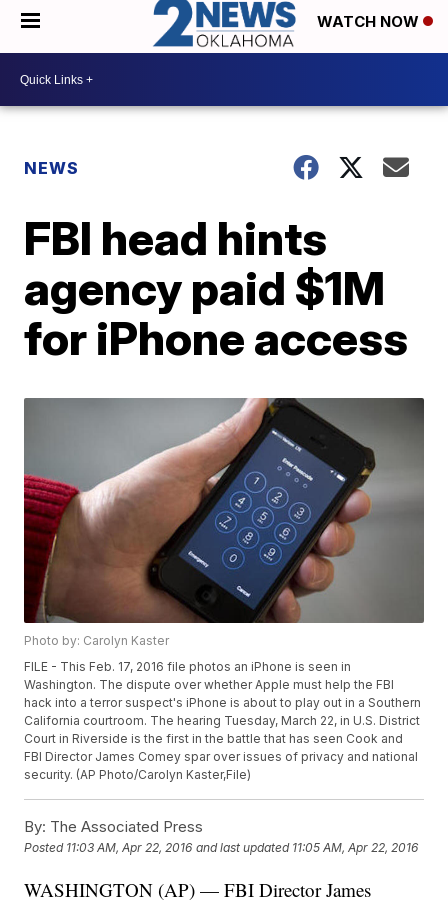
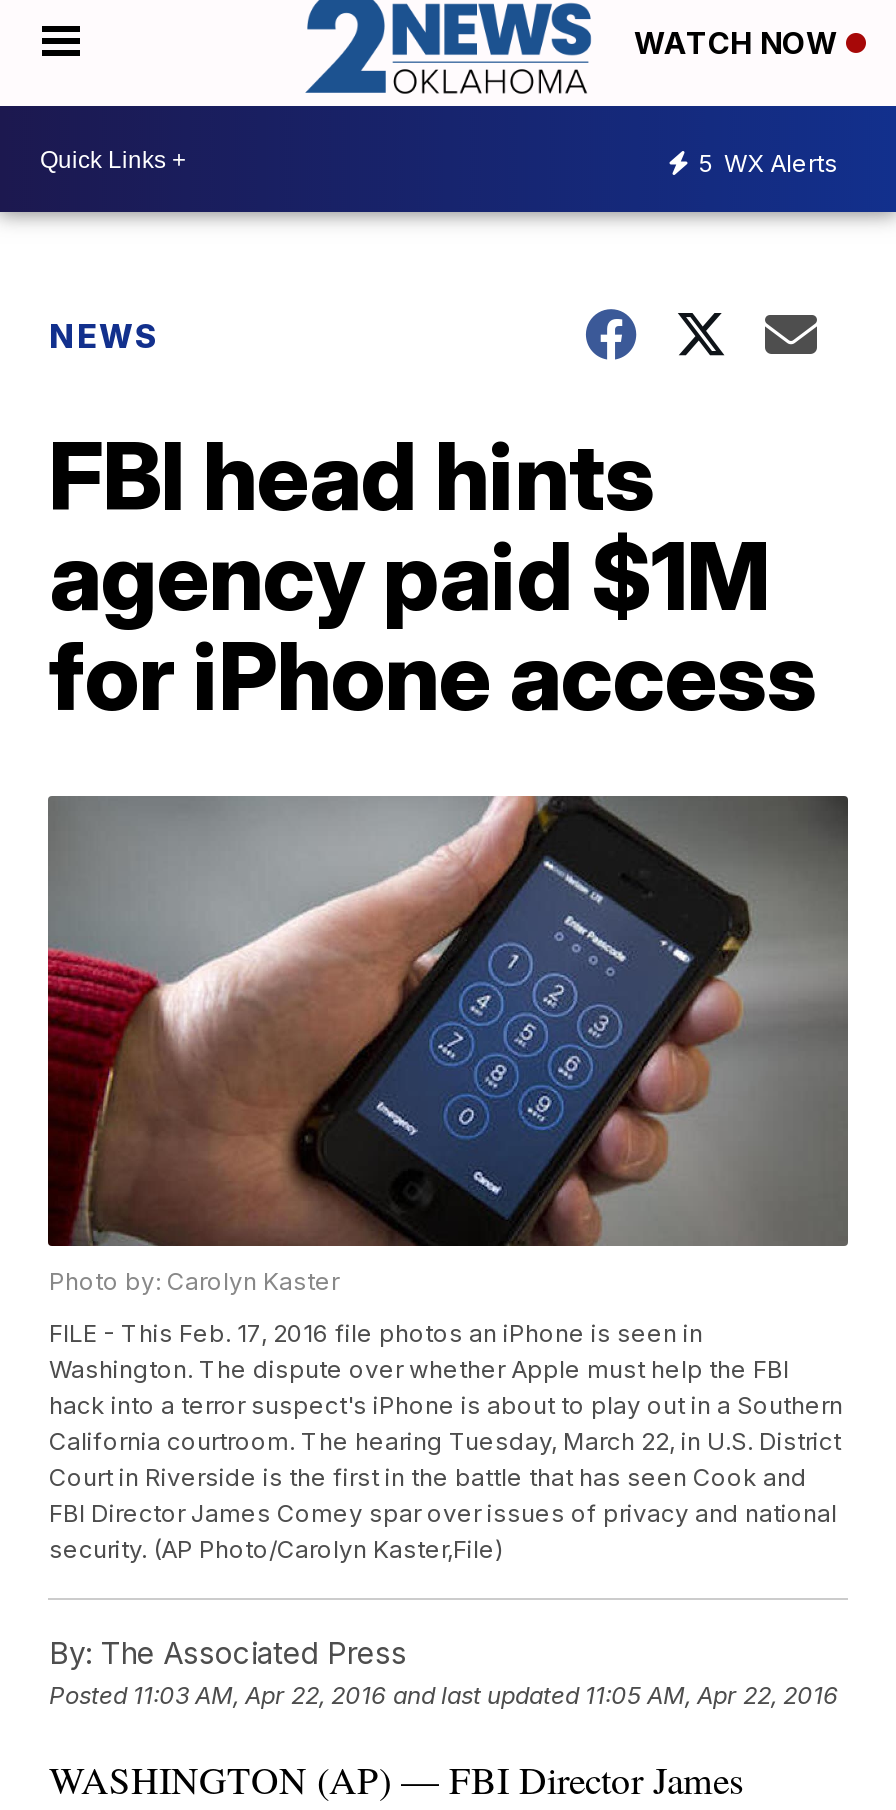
+ 5 WX Alerts
